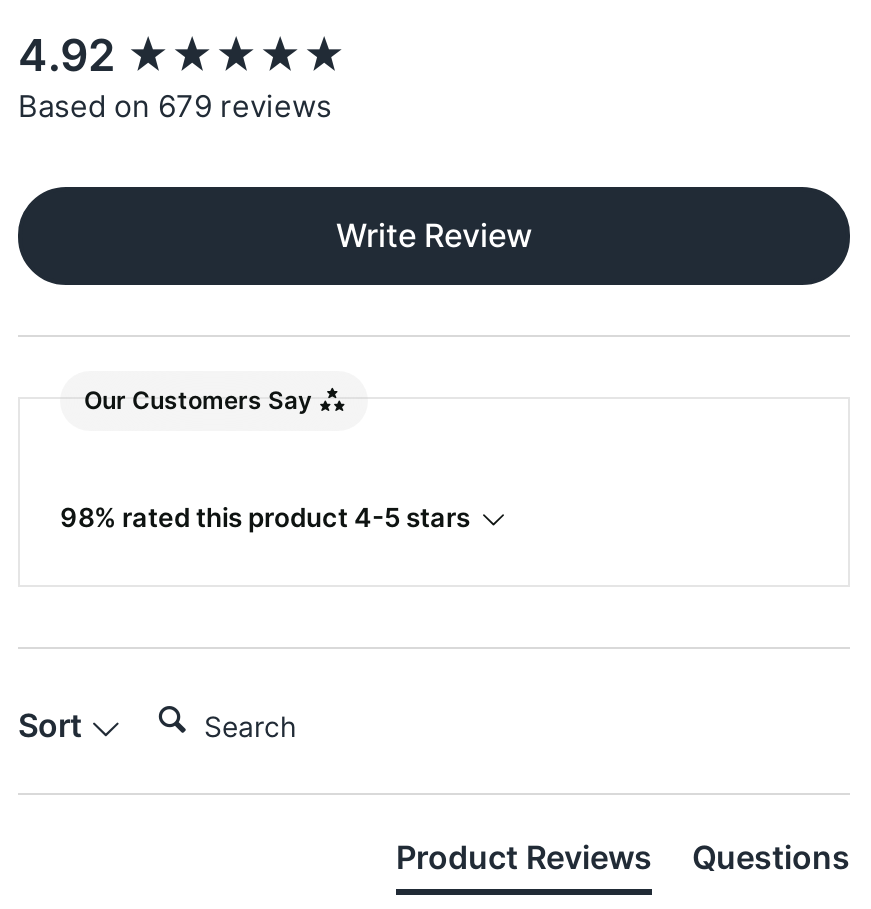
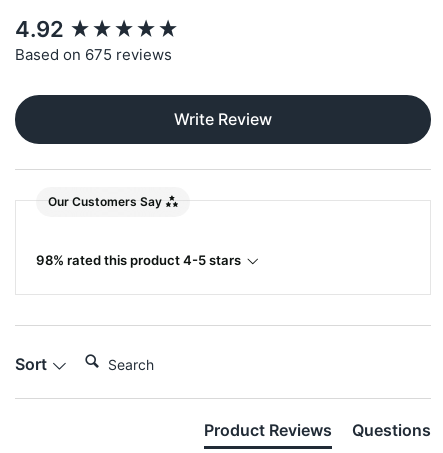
- Based on 679 reviews
+ Based on 675 reviews
